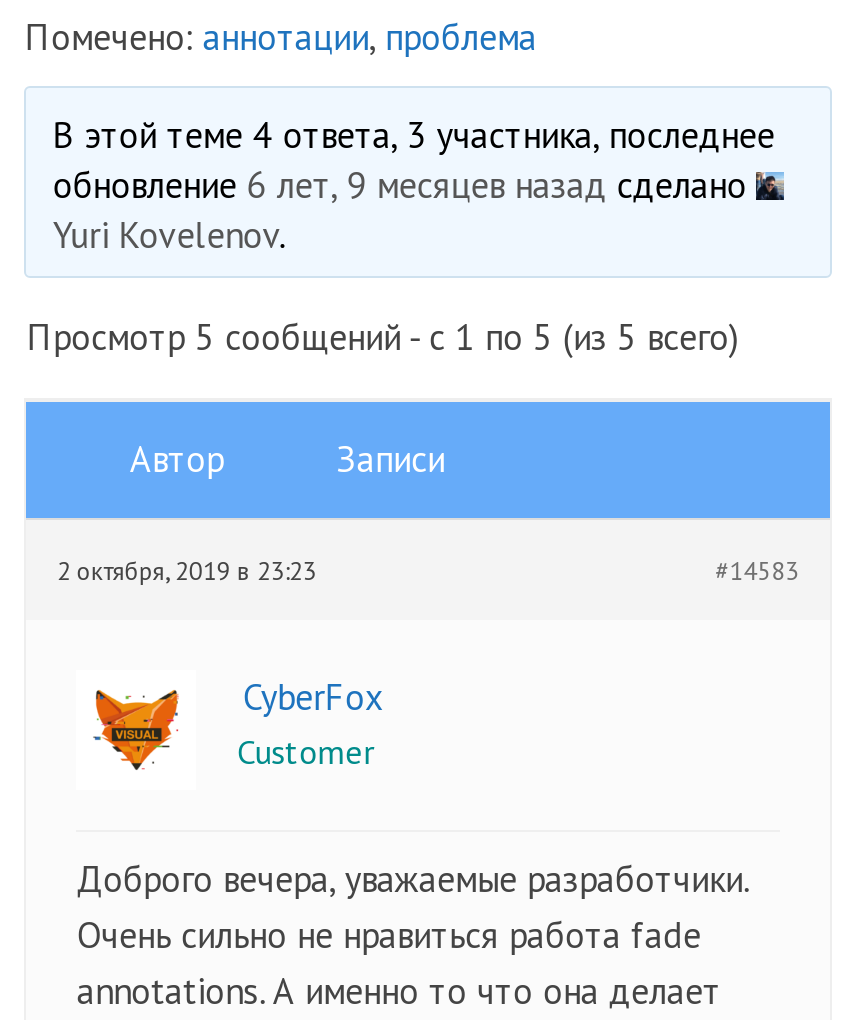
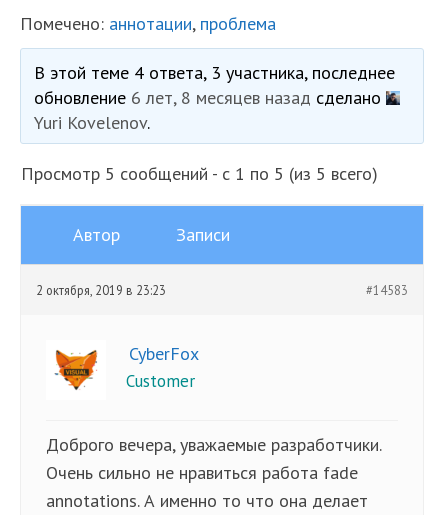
- обновление 6 лет, 9 месяцев назад сделано
+ обновление 6 лет, 8 месяцев назад сделано
